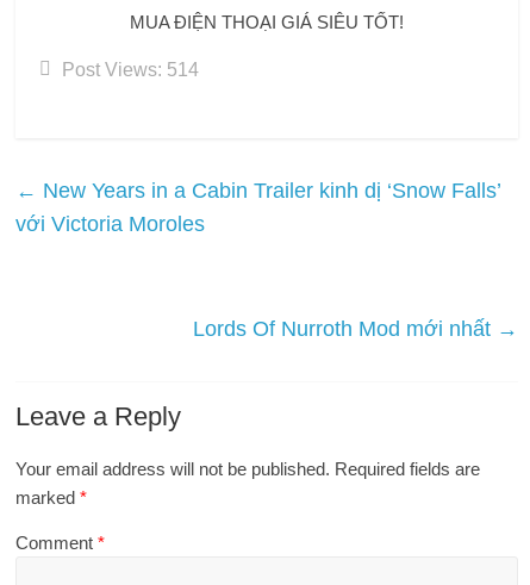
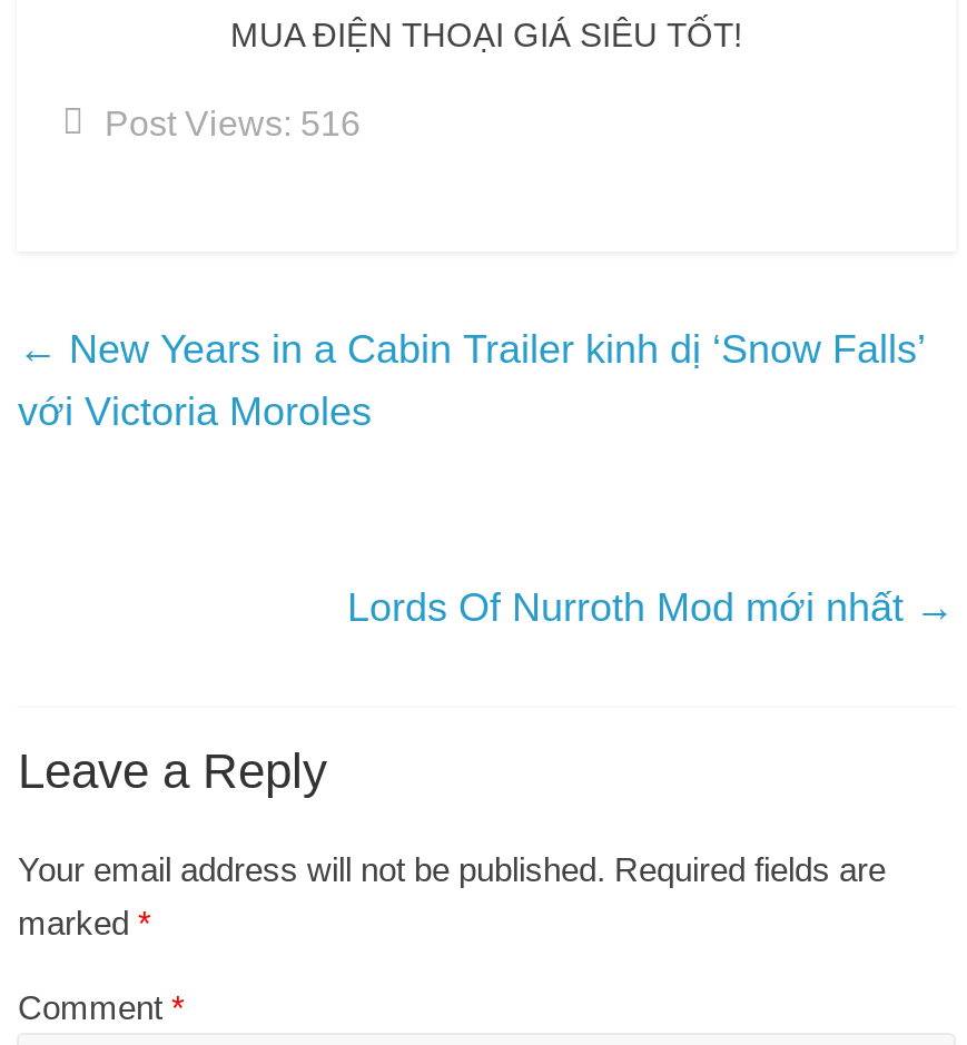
- Post Views: 514
+ Post Views: 516
